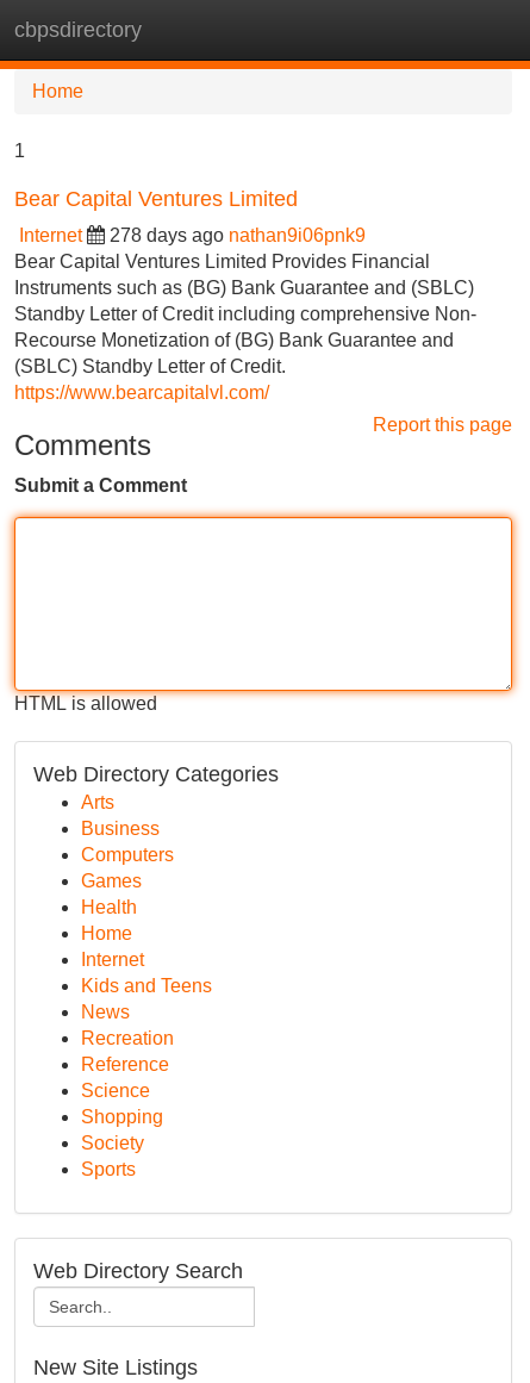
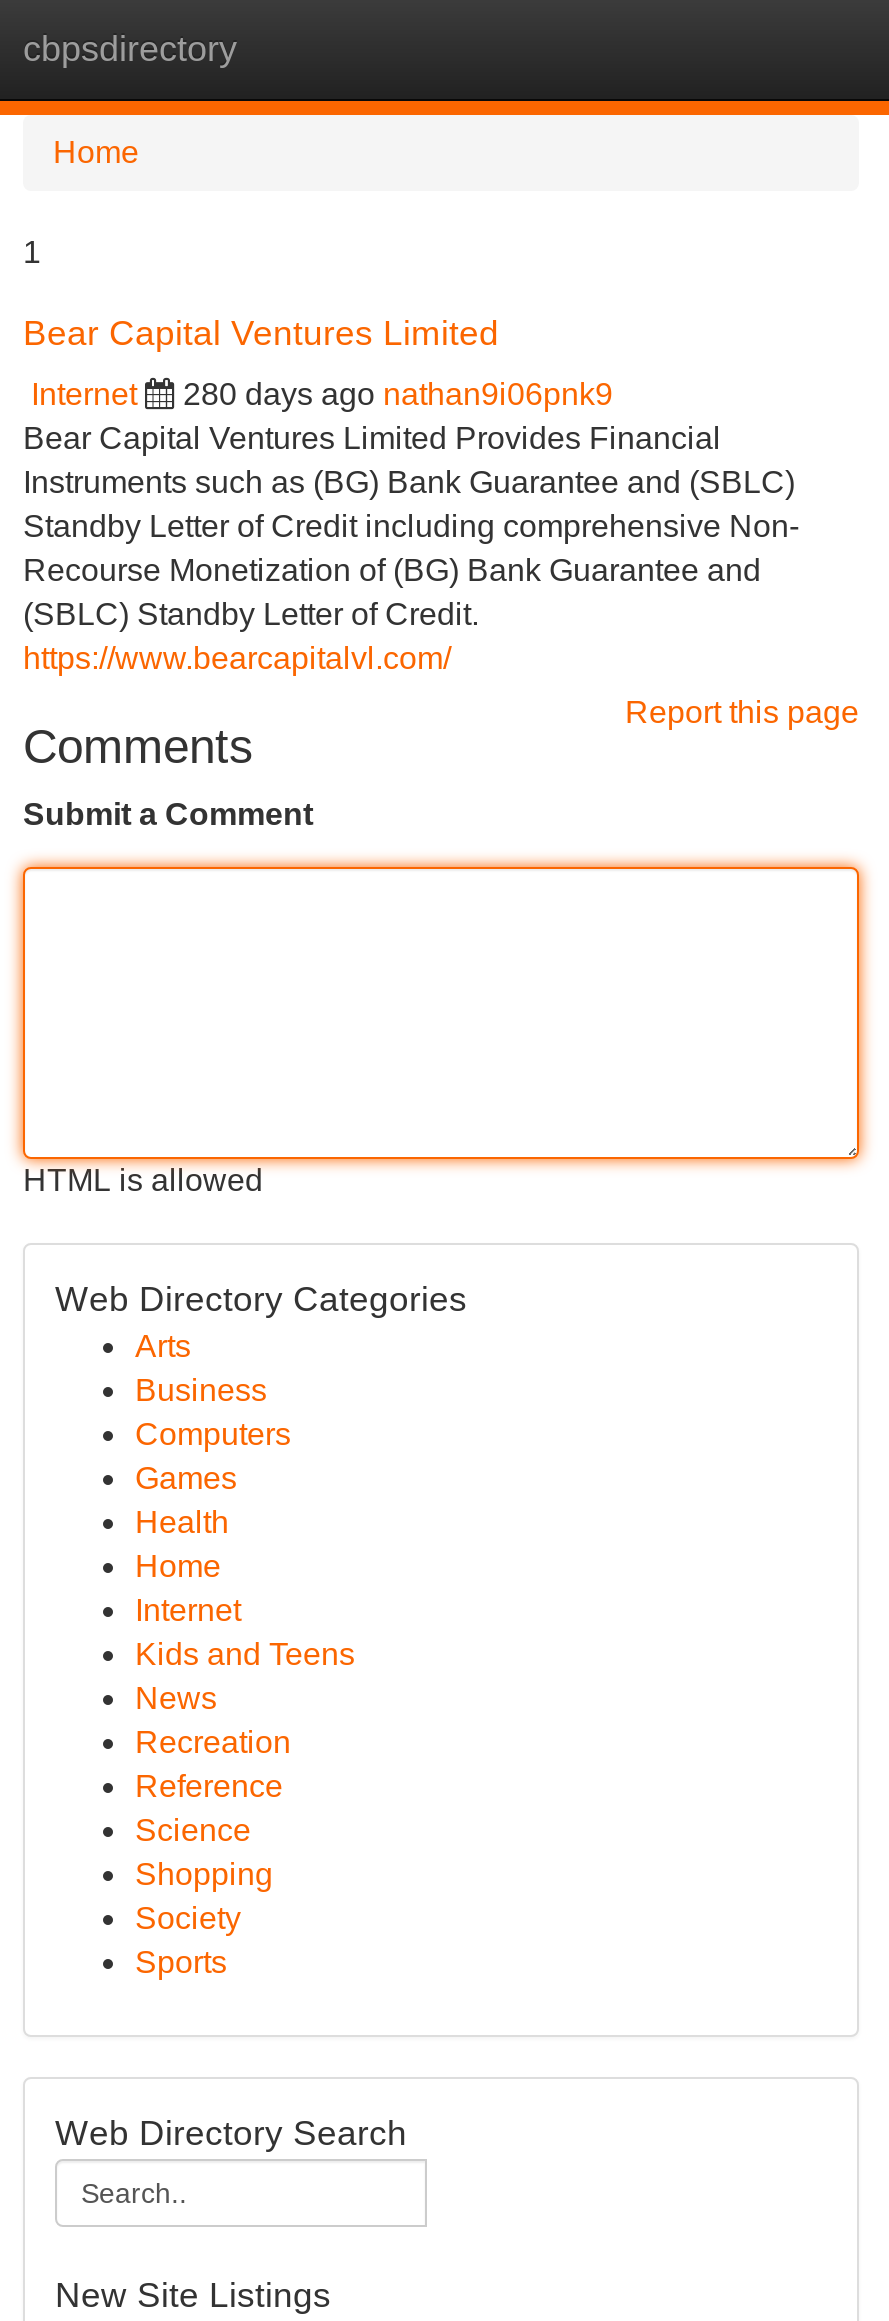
- 278 days ago nathan9i06pnk9
+ 280 days ago nathan9i06pnk9
